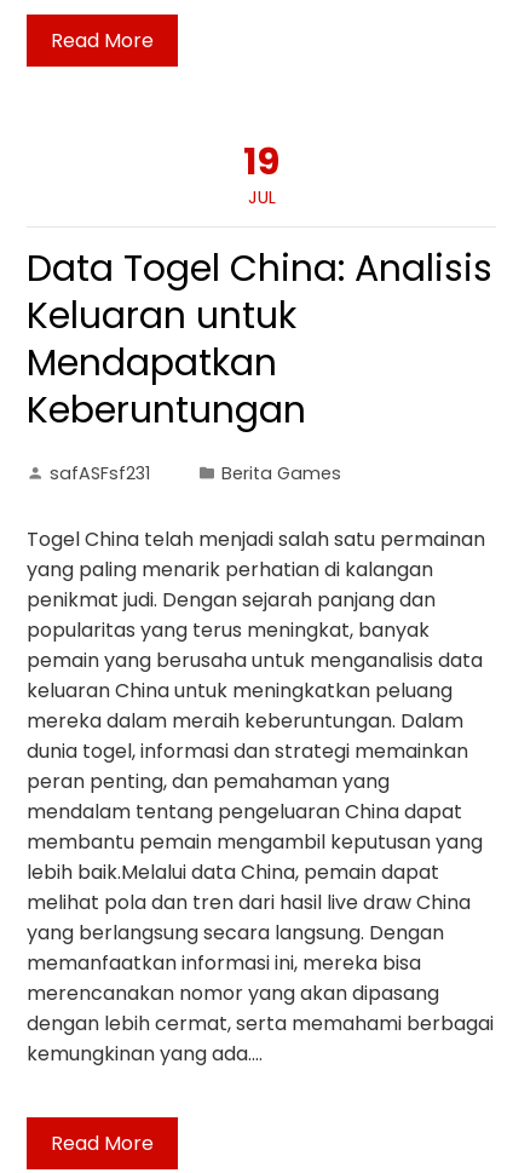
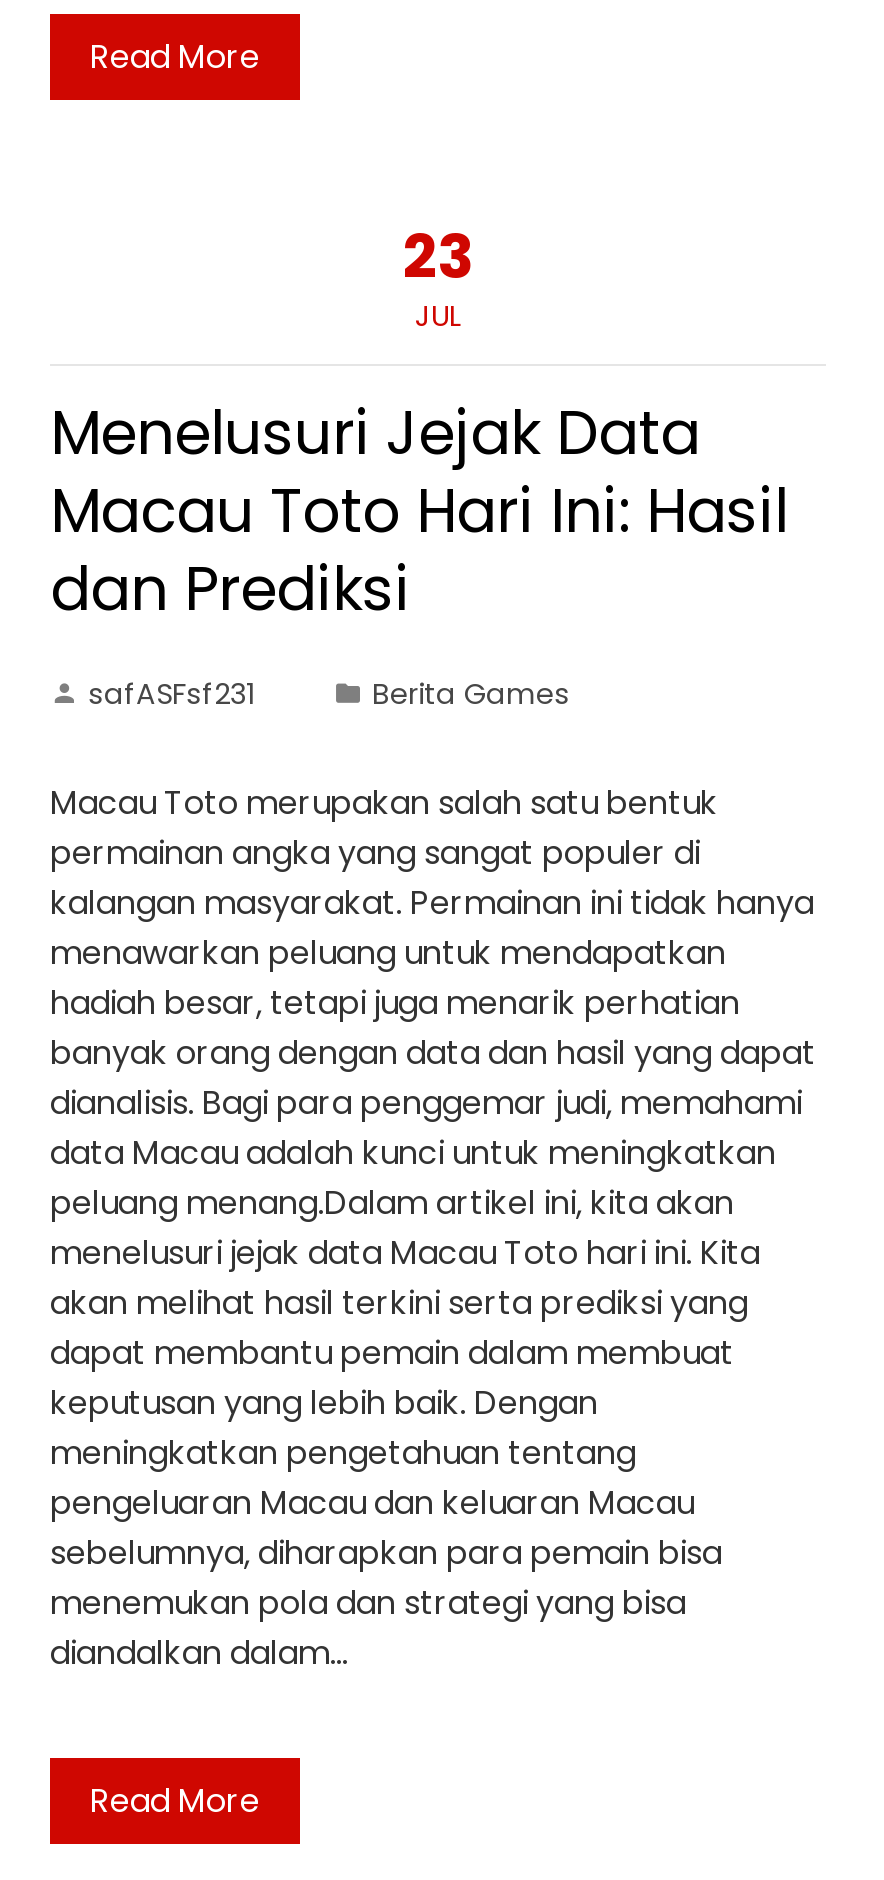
- 19
+ 23

- Data Togel China: Analisis
- Keluaran untuk
- Mendapatkan
- Keberuntungan
+ Menelusuri Jejak Data
+ Macau Toto Hari Ini: Hasil
+ dan Prediksi

- Togel China telah menjadi salah satu permainan
- yang paling menarik perhatian di kalangan
- penikmat judi. Dengan sejarah panjang dan
- popularitas yang terus meningkat, banyak
- pemain yang berusaha untuk menganalisis data
- keluaran China untuk meningkatkan peluang
- mereka dalam meraih keberuntungan. Dalam
- dunia togel, informasi dan strategi memainkan
- peran penting, dan pemahaman yang
- mendalam tentang pengeluaran China dapat
- membantu pemain mengambil keputusan yang
- lebih baik.Melalui data China, pemain dapat
- melihat pola dan tren dari hasil live draw China
- yang berlangsung secara langsung. Dengan
- memanfaatkan informasi ini, mereka bisa
- merencanakan nomor yang akan dipasang
- dengan lebih cermat, serta memahami berbagai
- kemungkinan yang ada.…
+ Macau Toto merupakan salah satu bentuk
+ permainan angka yang sangat populer di
+ kalangan masyarakat. Permainan ini tidak hanya
+ menawarkan peluang untuk mendapatkan
+ hadiah besar, tetapi juga menarik perhatian
+ banyak orang dengan data dan hasil yang dapat
+ dianalisis. Bagi para penggemar judi, memahami
+ data Macau adalah kunci untuk meningkatkan
+ peluang menang.Dalam artikel ini, kita akan
+ menelusuri jejak data Macau Toto hari ini. Kita
+ akan melihat hasil terkini serta prediksi yang
+ dapat membantu pemain dalam membuat
+ keputusan yang lebih baik. Dengan
+ meningkatkan pengetahuan tentang
+ pengeluaran Macau dan keluaran Macau
+ sebelumnya, diharapkan para pemain bisa
+ menemukan pola dan strategi yang bisa
+ diandalkan dalam…
